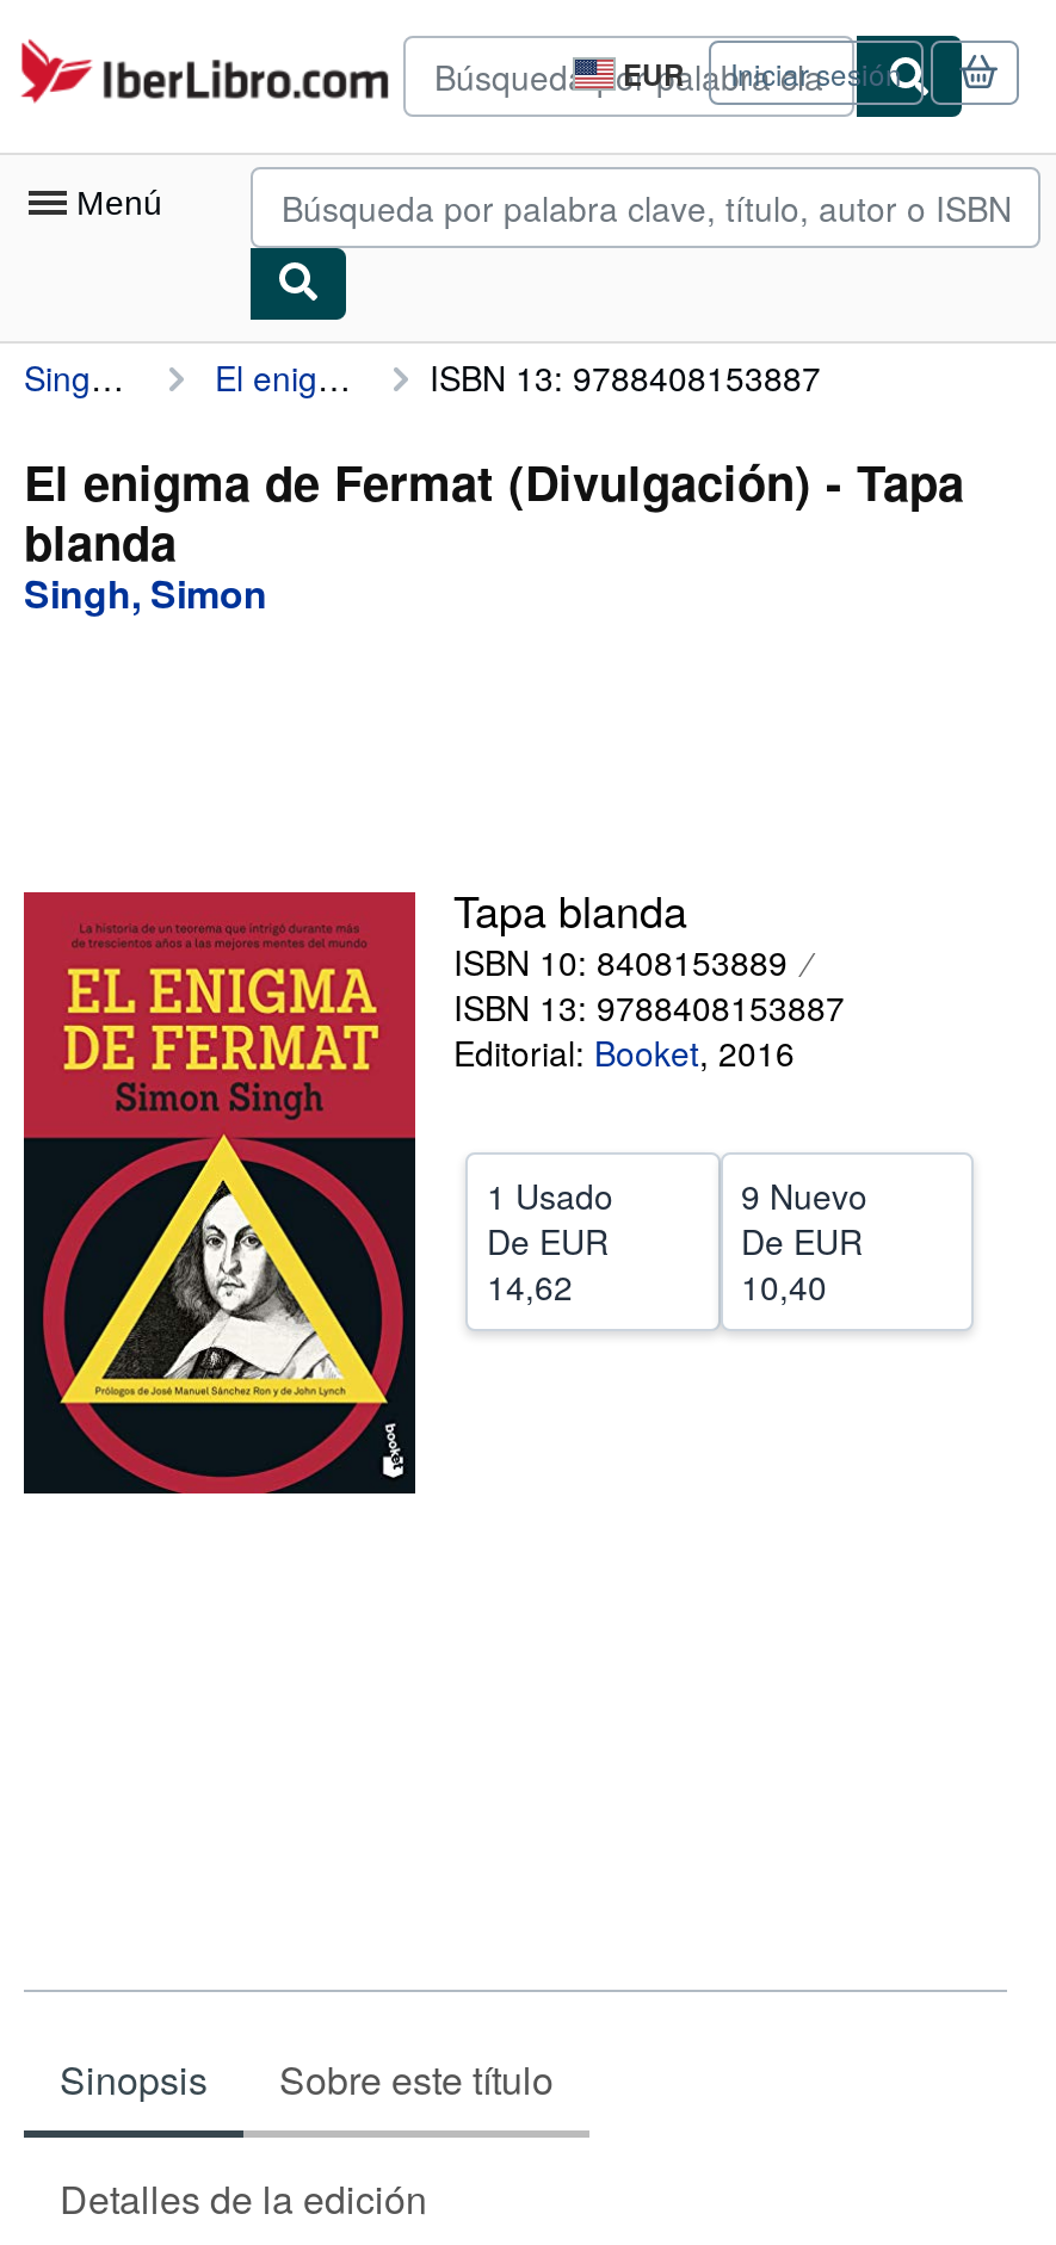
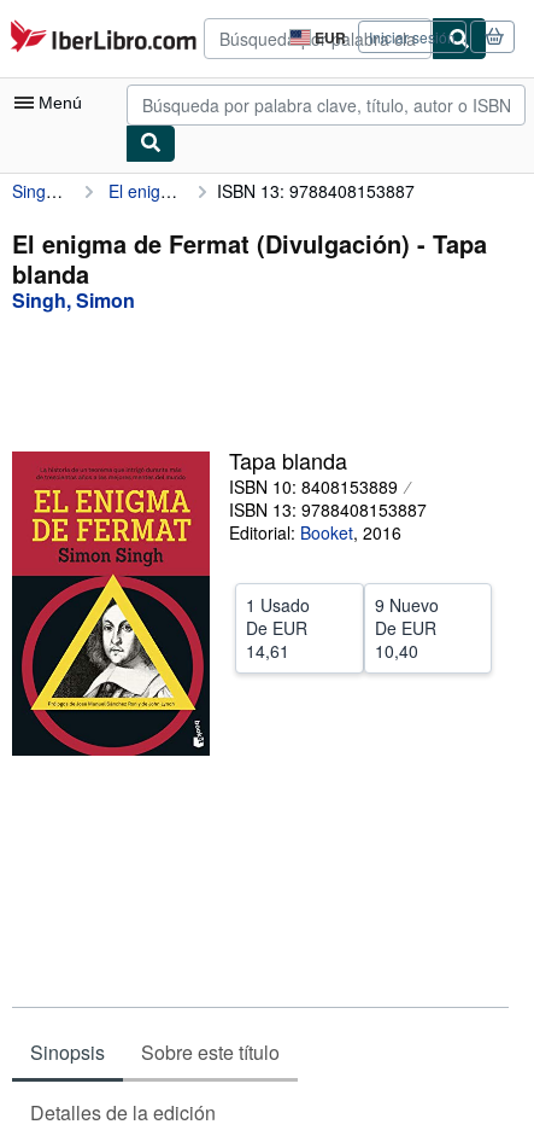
- 14,62
+ 14,61
